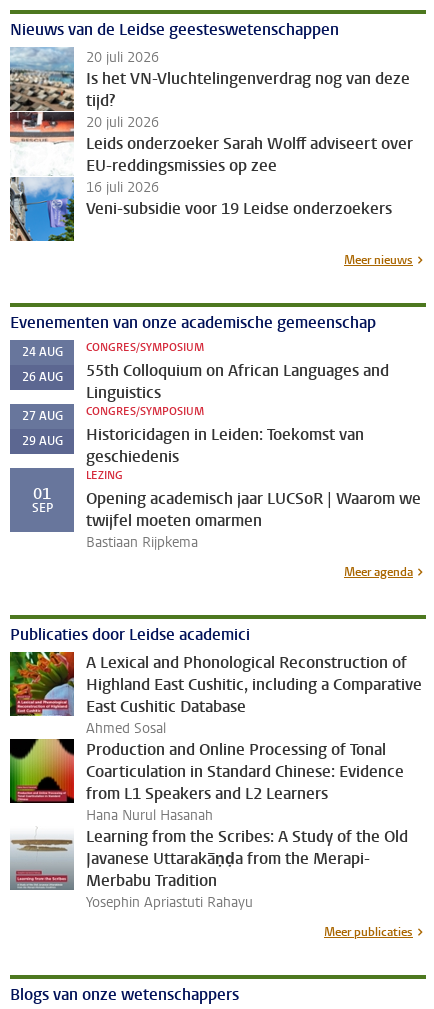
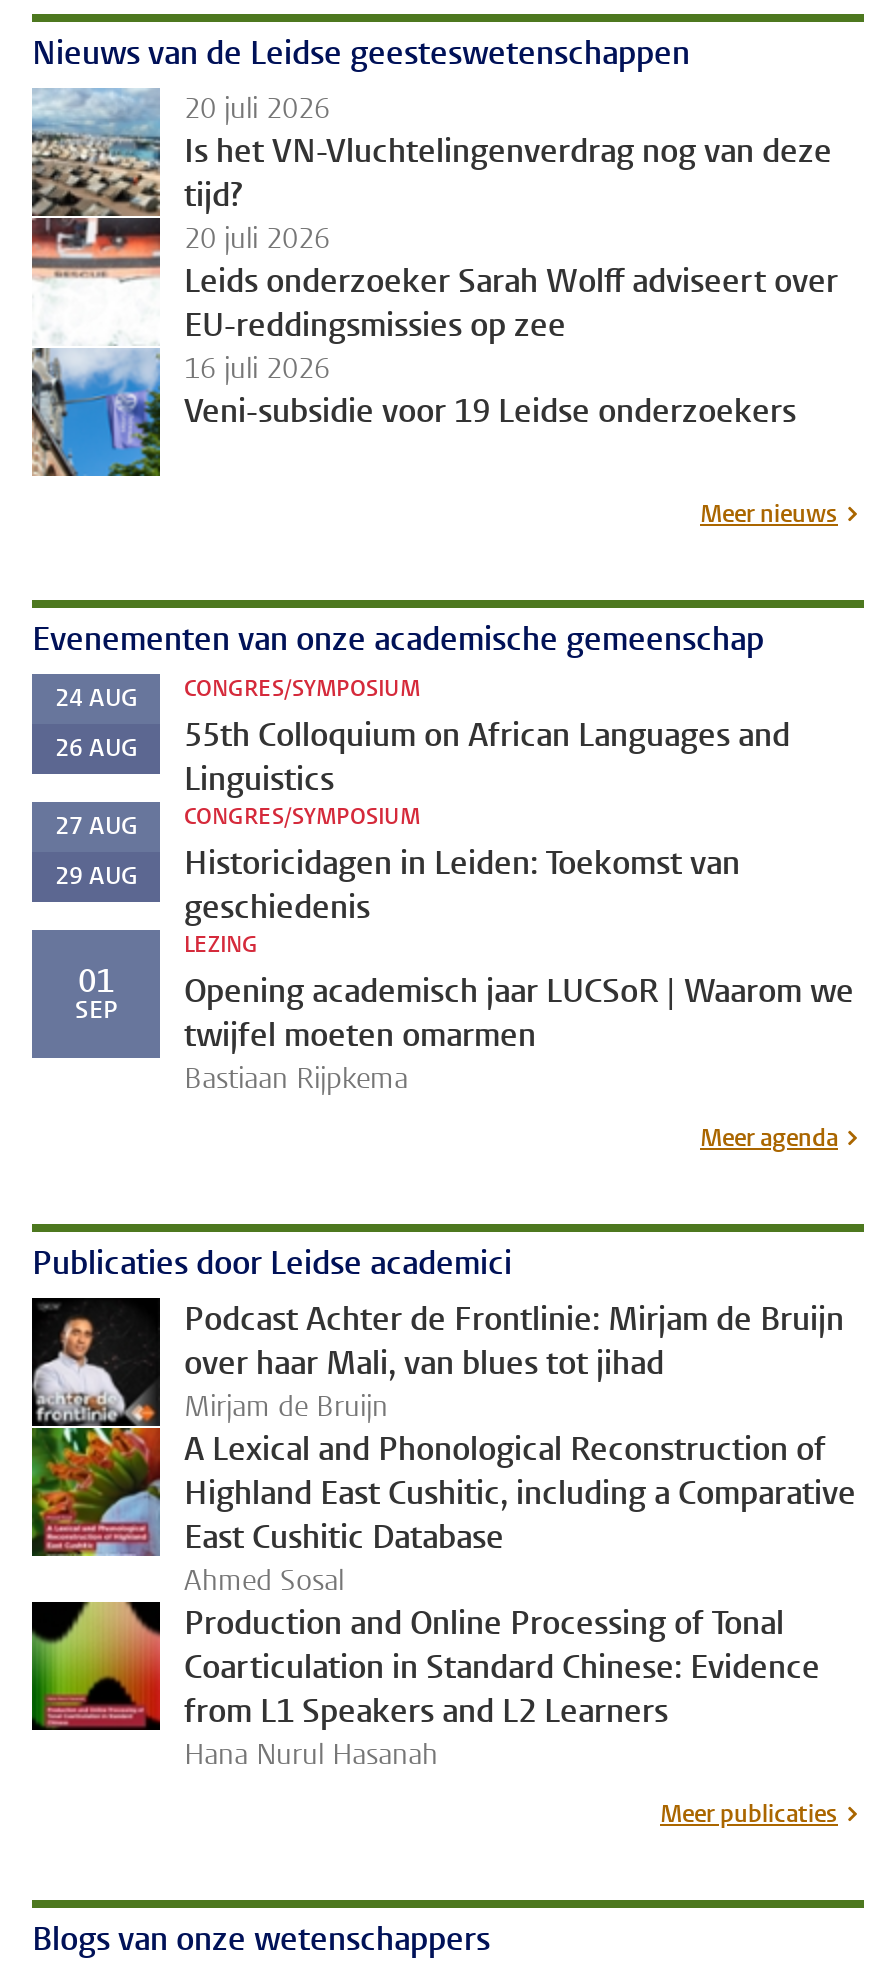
+ [image]
+ Podcast Achter de Frontlinie: Mirjam de Bruijn
+ over haar Mali, van blues tot jihad
+ Mirjam de Bruijn

moved down: [image] | A Lexical and Phonological Reconstruction of | Highland East Cushitic, including a Comparative | ... | from L1 Speakers and L2 Learners | Hana Nurul Hasanah

- [image]
- Learning from the Scribes: A Study of the Old
- Javanese Uttarakāṇḍa from the Merapi-
- Merbabu Tradition
- Yosephin Apriastuti Rahayu
